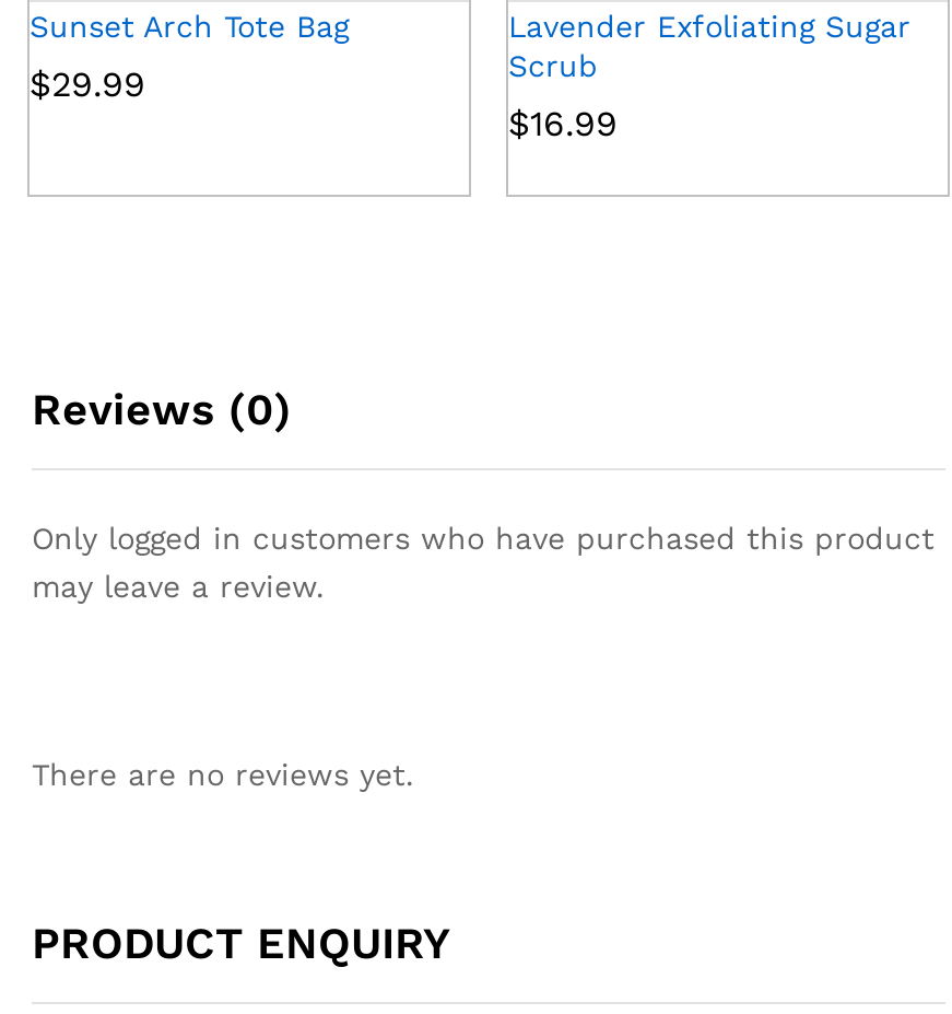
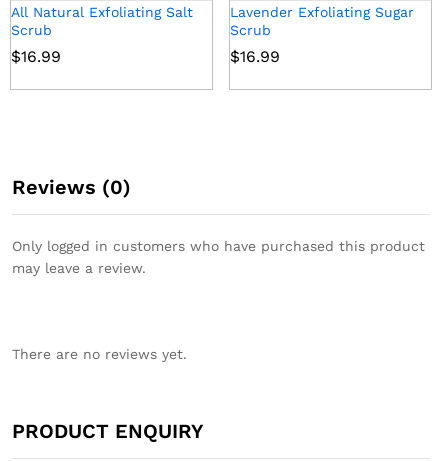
- Sunset Arch Tote Bag
+ All Natural Exfoliating Salt
+ Scrub

- $29.99
+ $16.99
